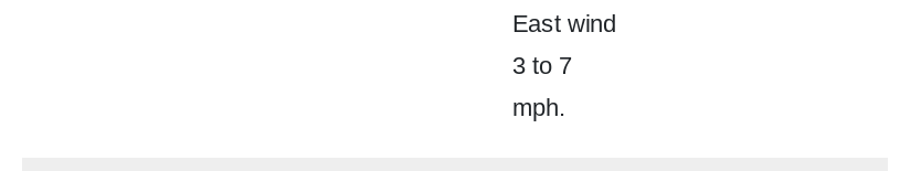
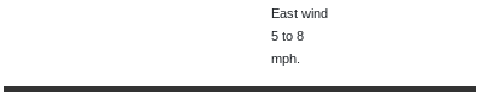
- 3 to 7
+ 5 to 8
